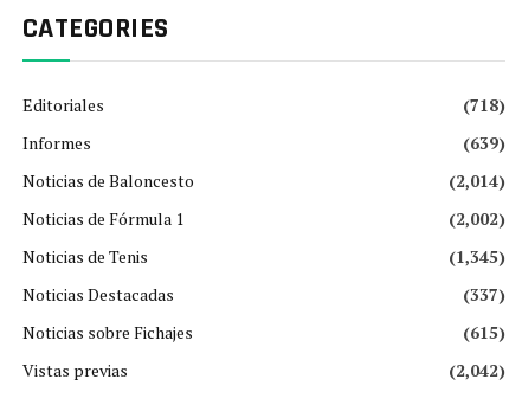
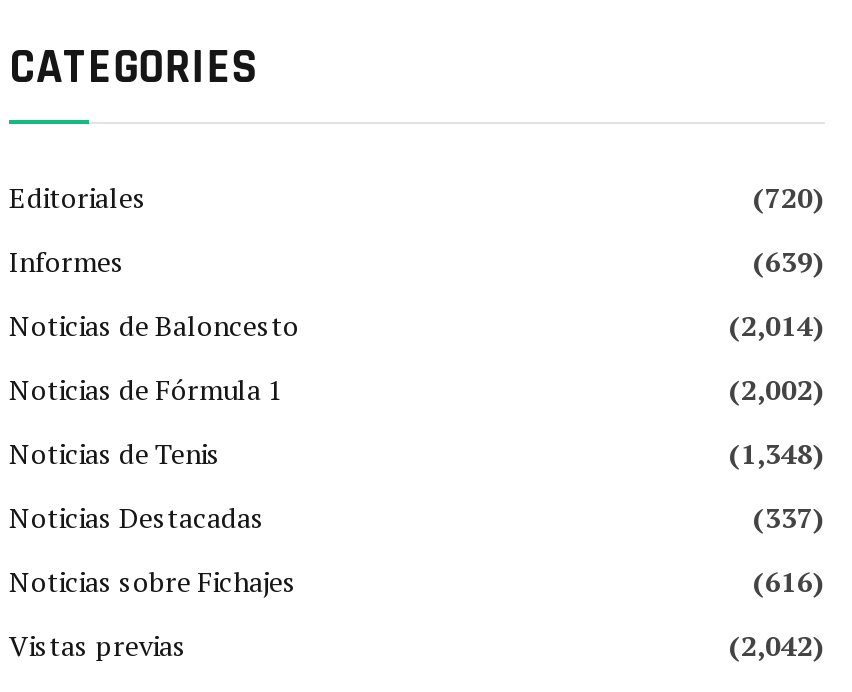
- (718)
+ (720)

- (1,345)
+ (1,348)

- (615)
+ (616)
